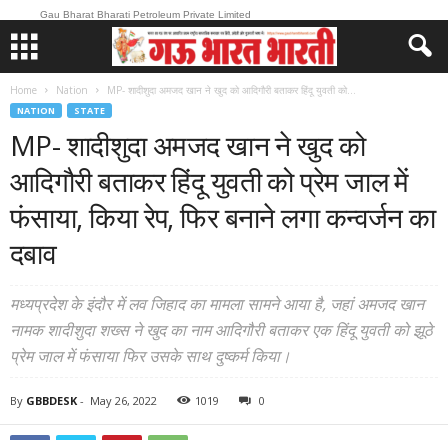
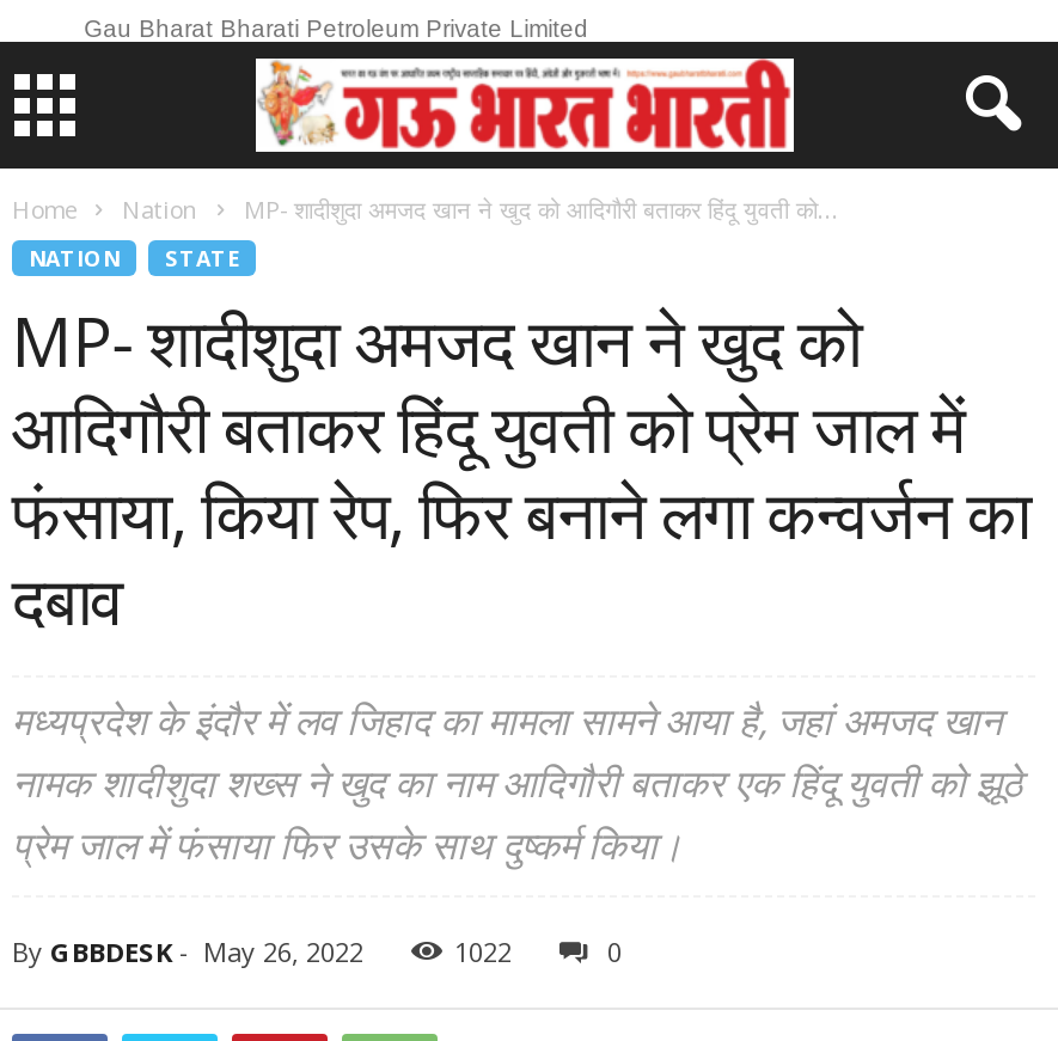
- 1019
+ 1022
